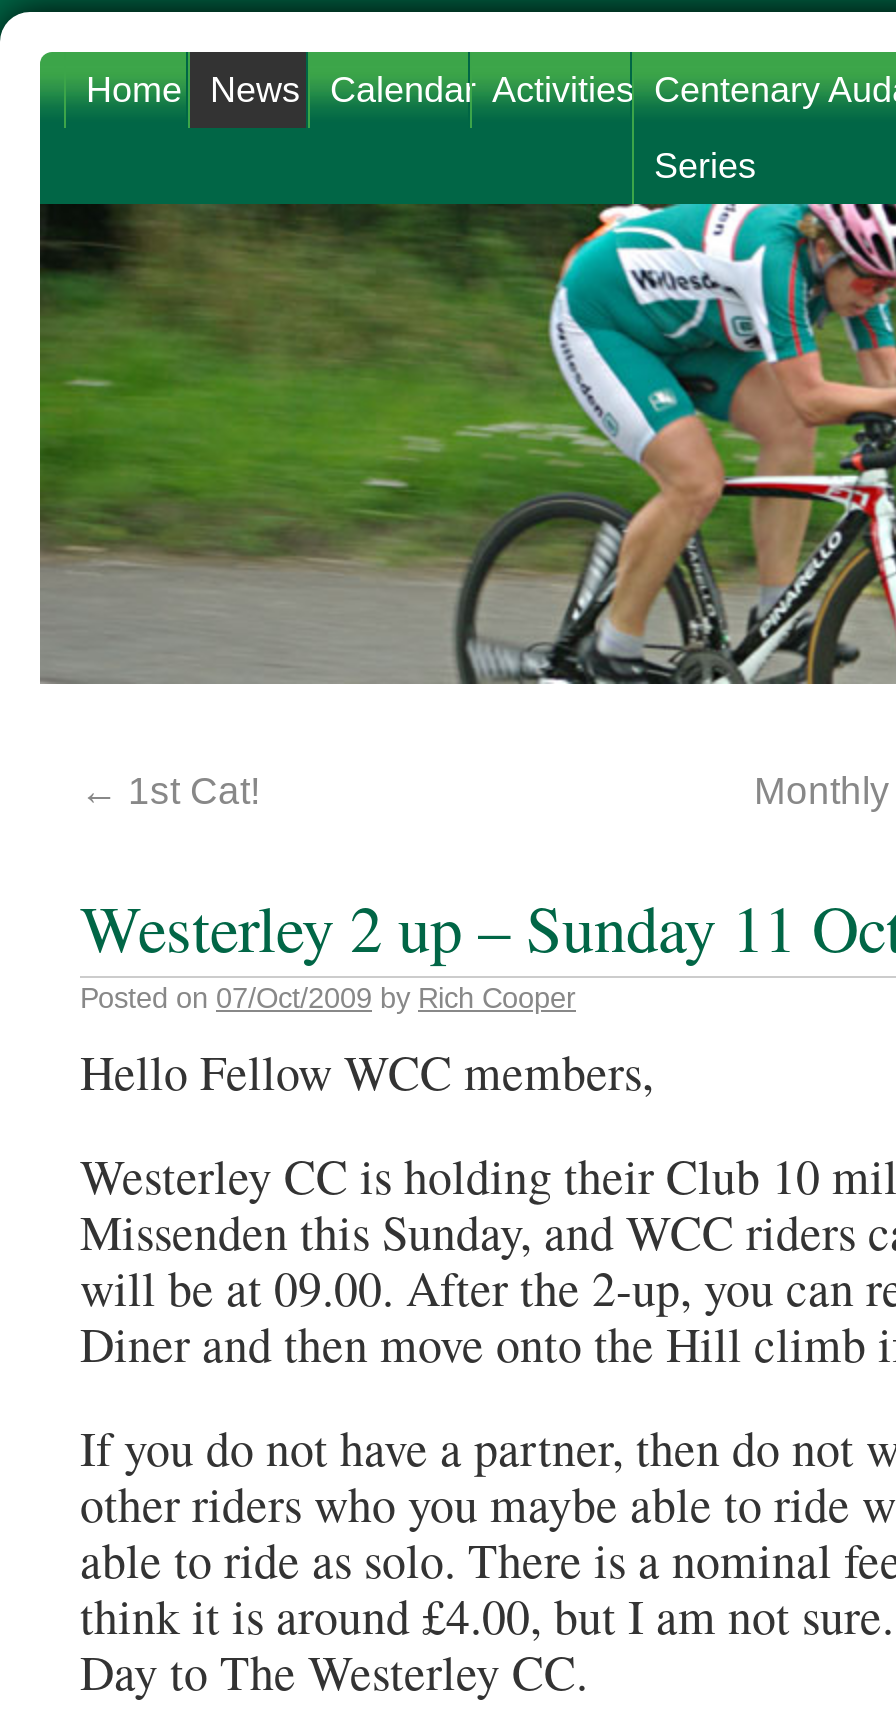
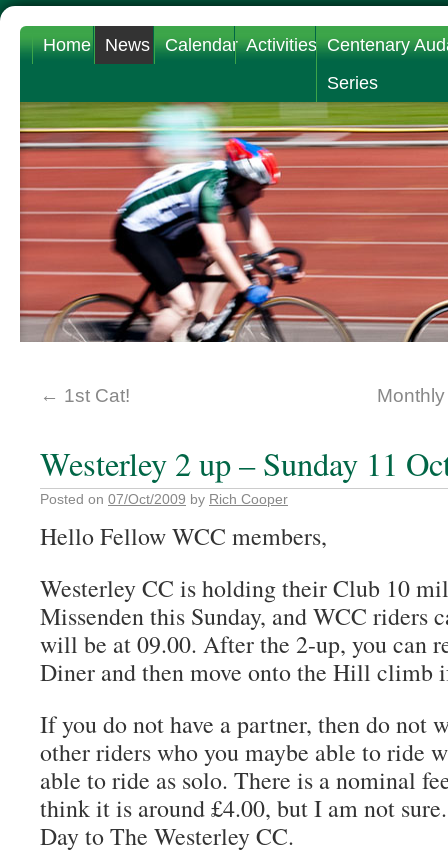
- [image]
+ [image]
